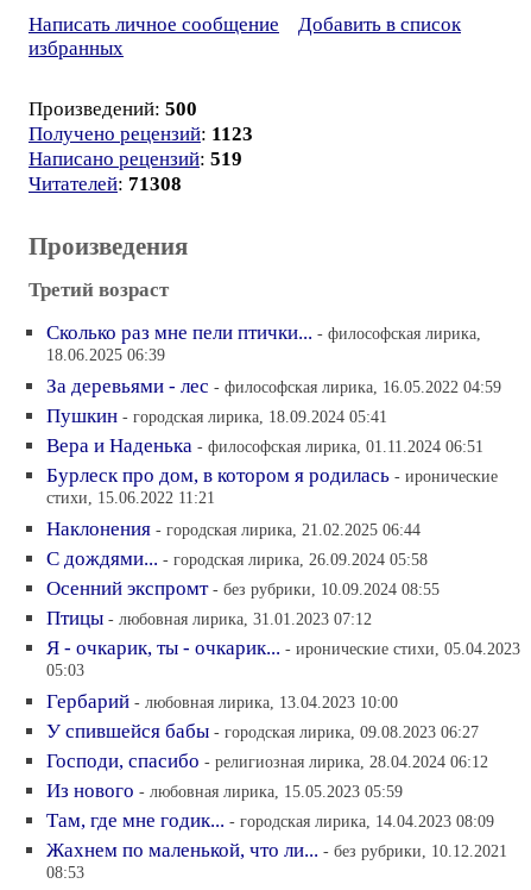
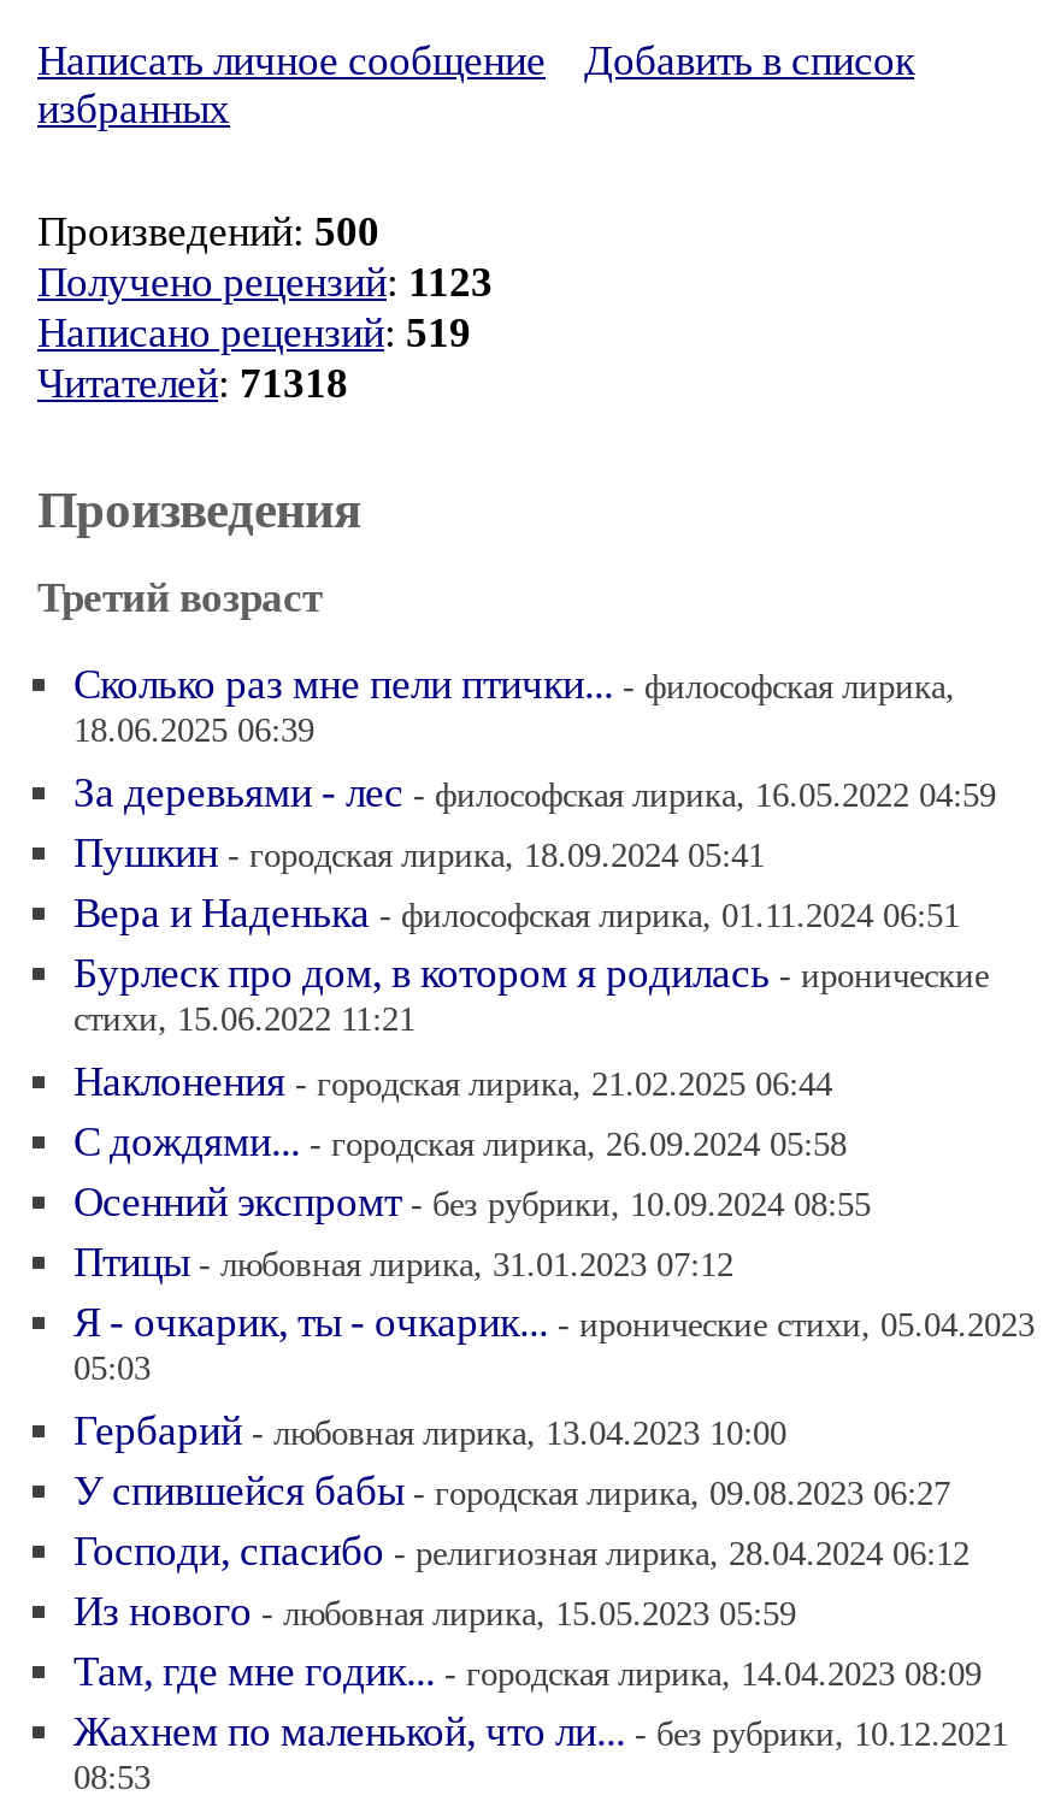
- Читателей: 71308
+ Читателей: 71318
